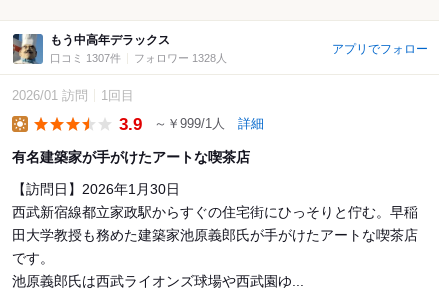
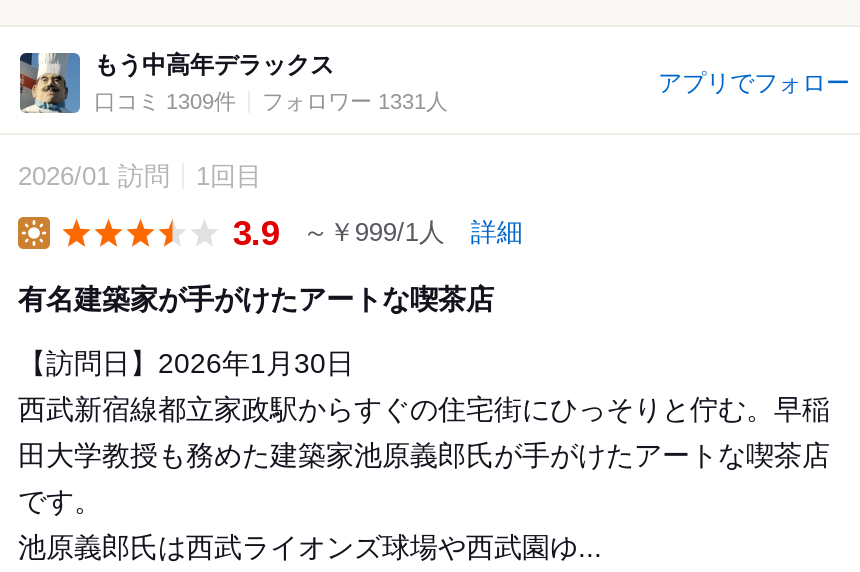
- 口コミ 1307件
+ 口コミ 1309件

- フォロワー 1328人
+ フォロワー 1331人
